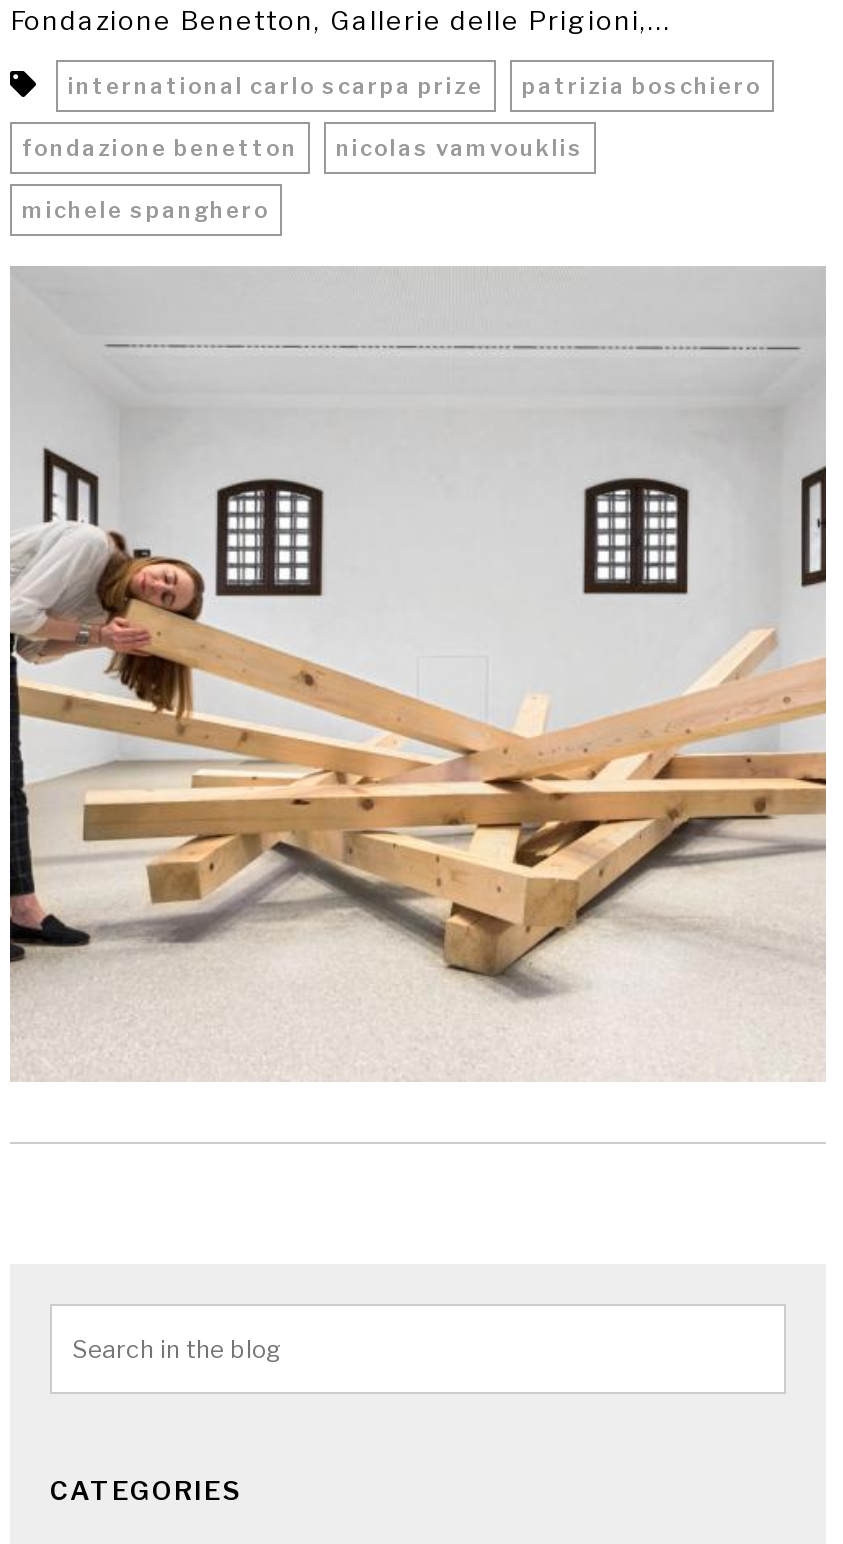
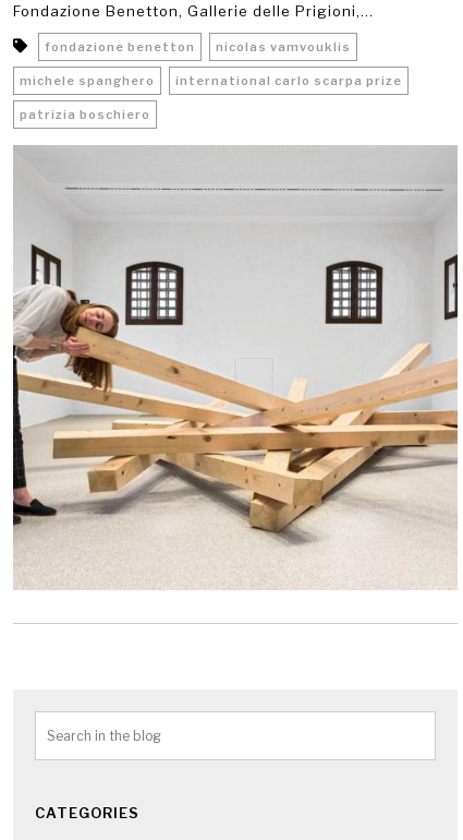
moved down: international carlo scarpa prize | patrizia boschiero

moved up: fondazione benetton | nicolas vamvouklis | michele spanghero
